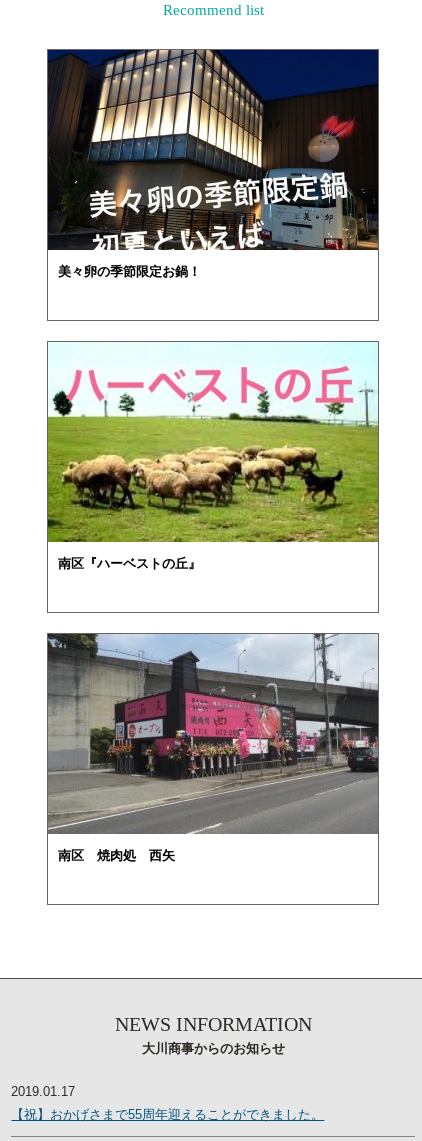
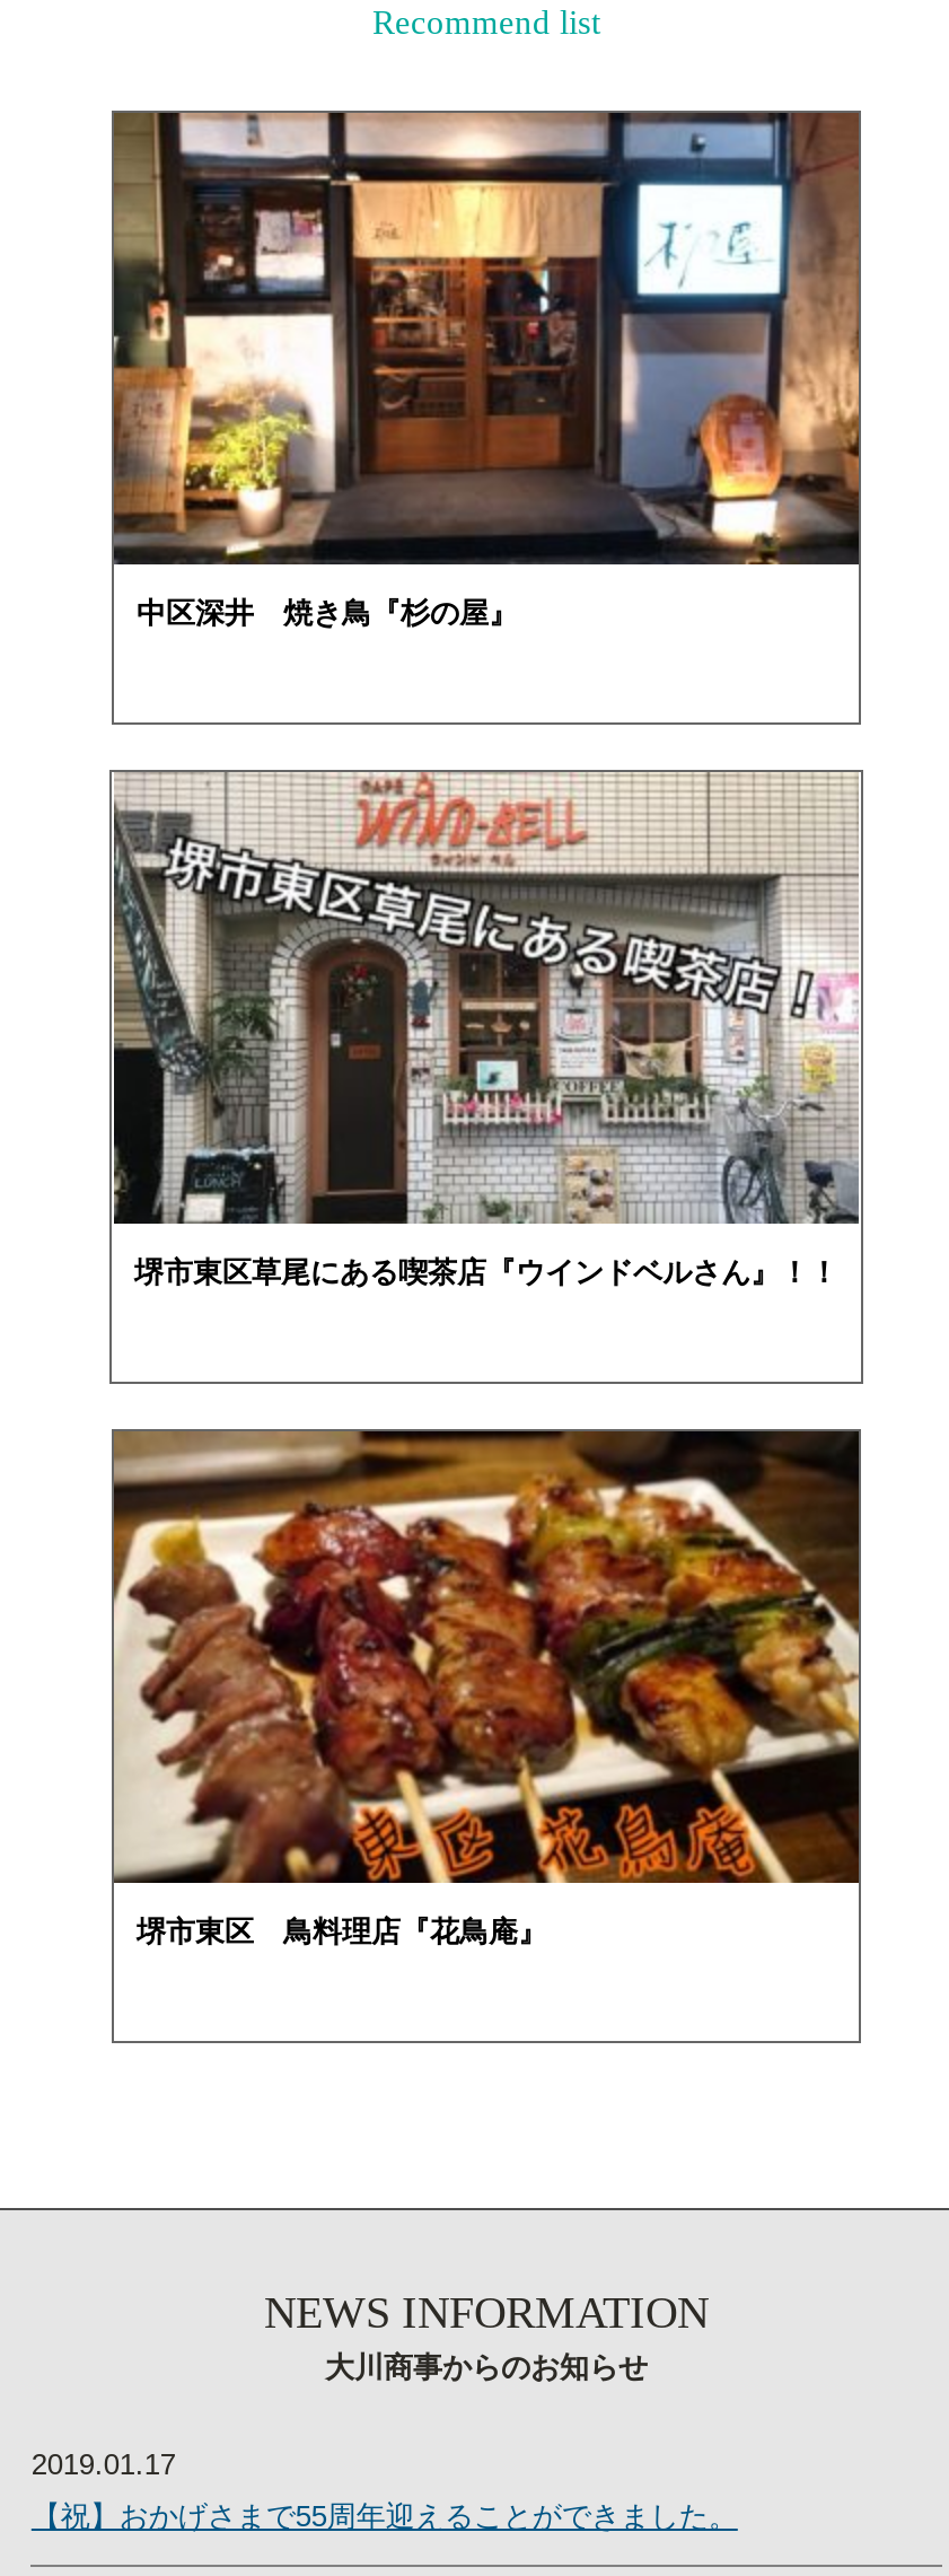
- [image]
- 美々卵の季節限定お鍋！
+ [image]
+ 中区深井 焼き鳥『杉の屋』

- [image]
- 南区『ハーベストの丘』
+ [image]
+ 堺市東区草尾にある喫茶店『ウインドベルさん』！！

- [image]
- 南区 焼肉処 西矢
+ [image]
+ 堺市東区 鳥料理店『花鳥庵』
